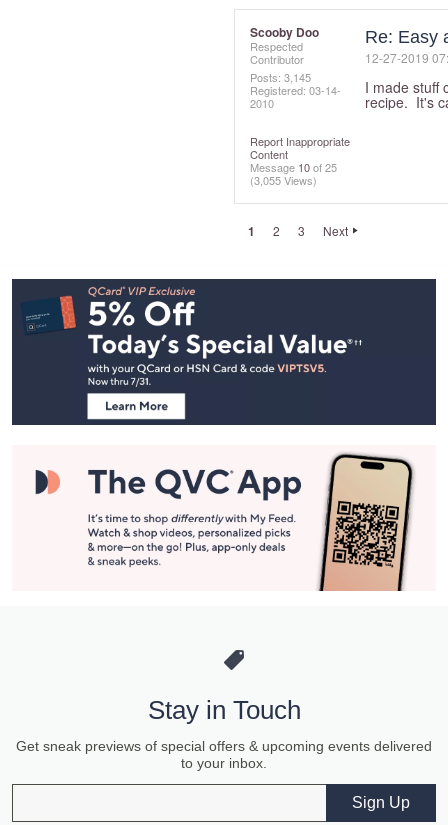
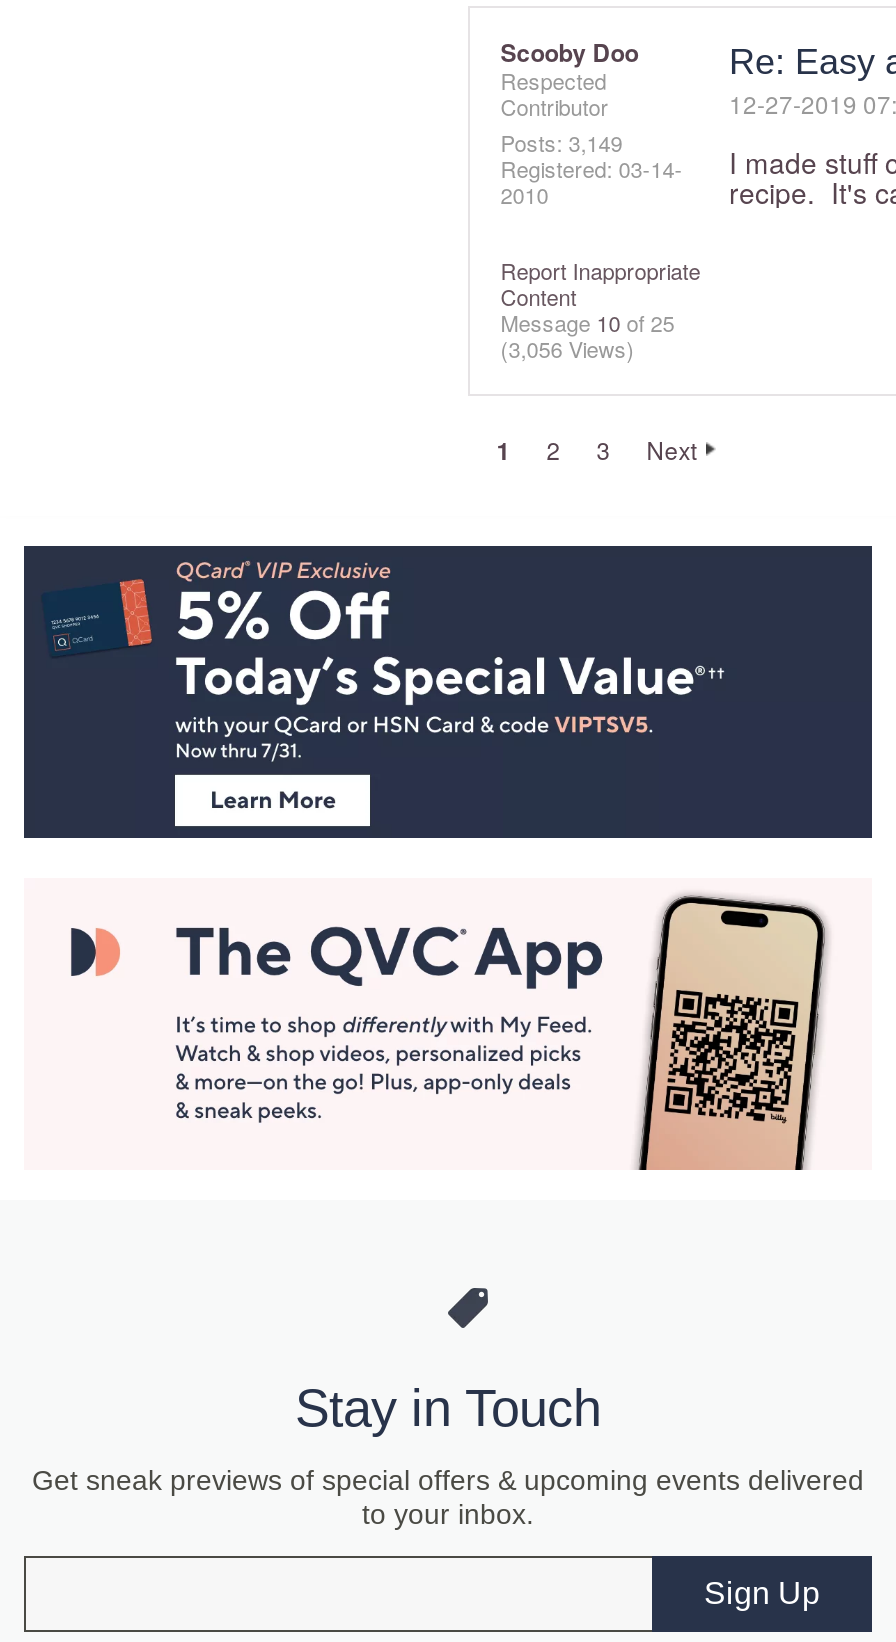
- Posts: 3,145
+ Posts: 3,149

- (3,055 Views)
+ (3,056 Views)
